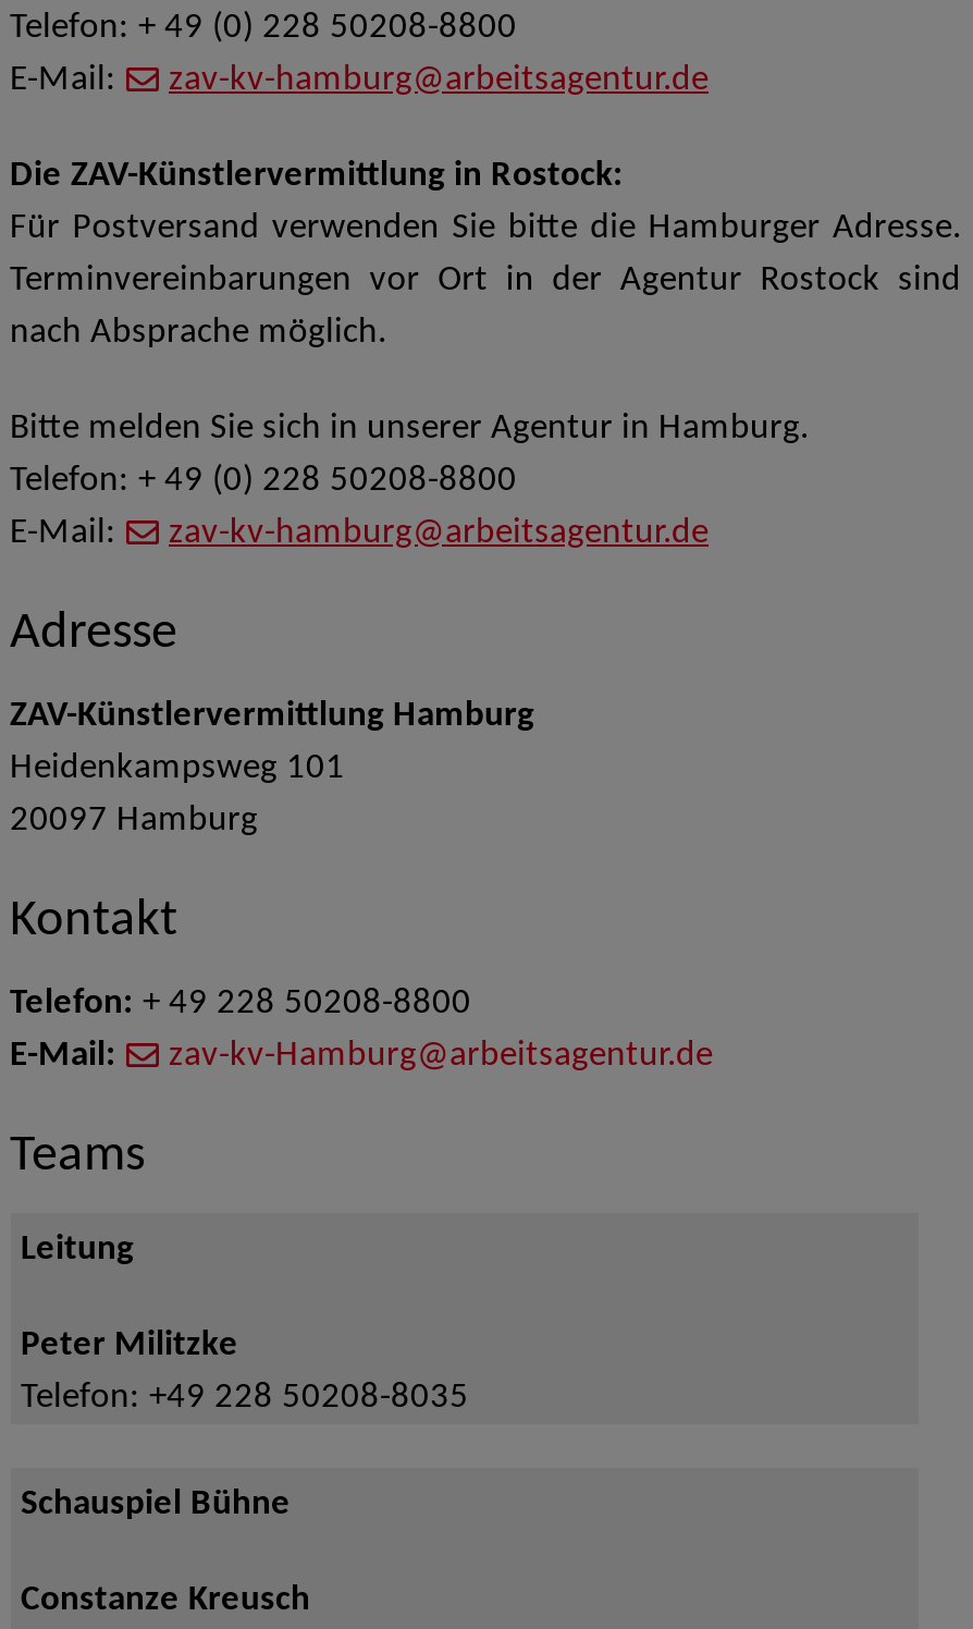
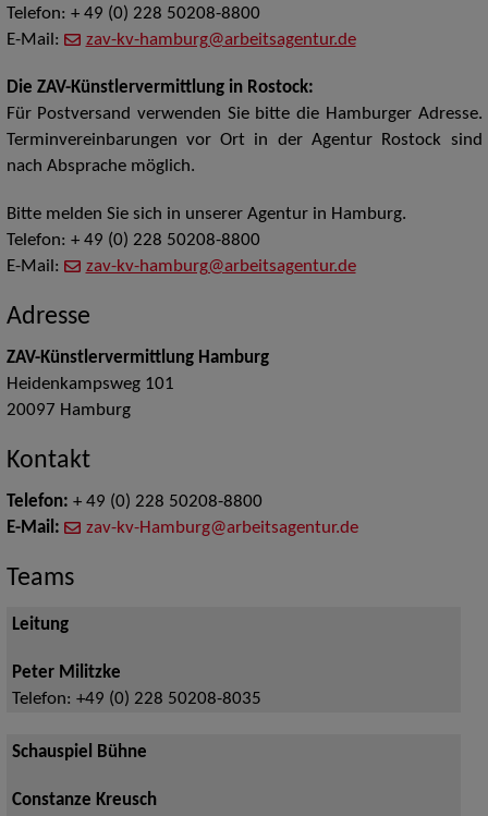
- Telefon: + 49 228 50208-8800
+ Telefon: + 49 (0) 228 50208-8800

- Telefon: +49 228 50208-8035
+ Telefon: +49 (0) 228 50208-8035
